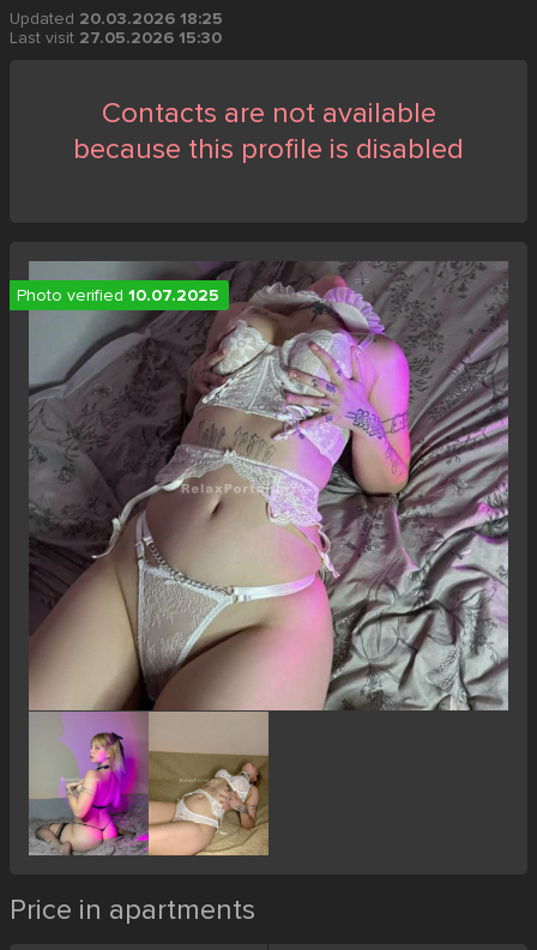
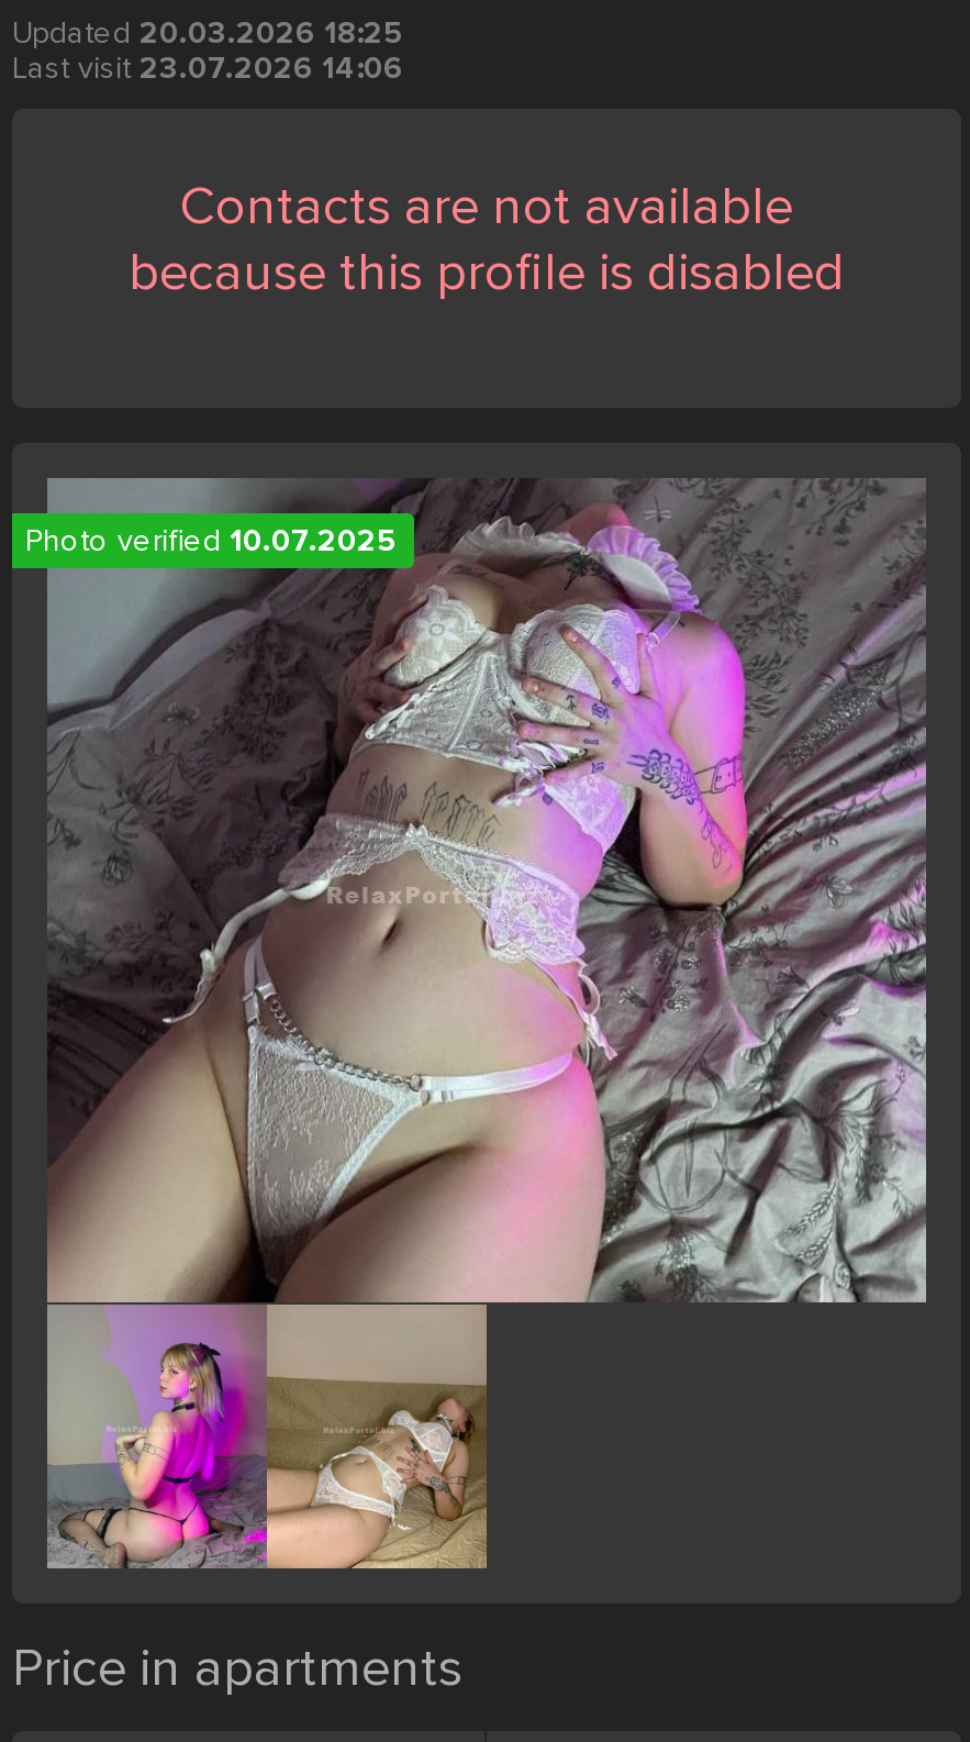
- Last visit 27.05.2026 15:30
+ Last visit 23.07.2026 14:06
